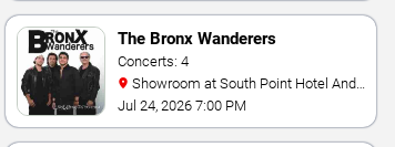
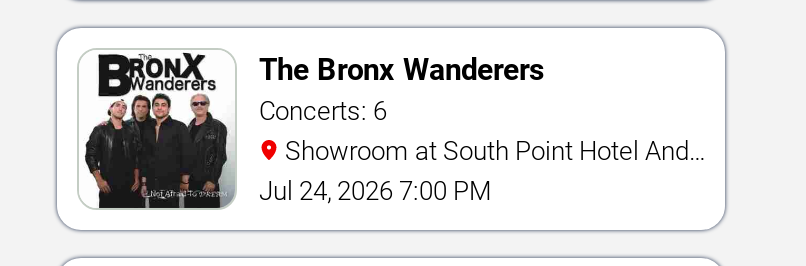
- Concerts: 4
+ Concerts: 6
